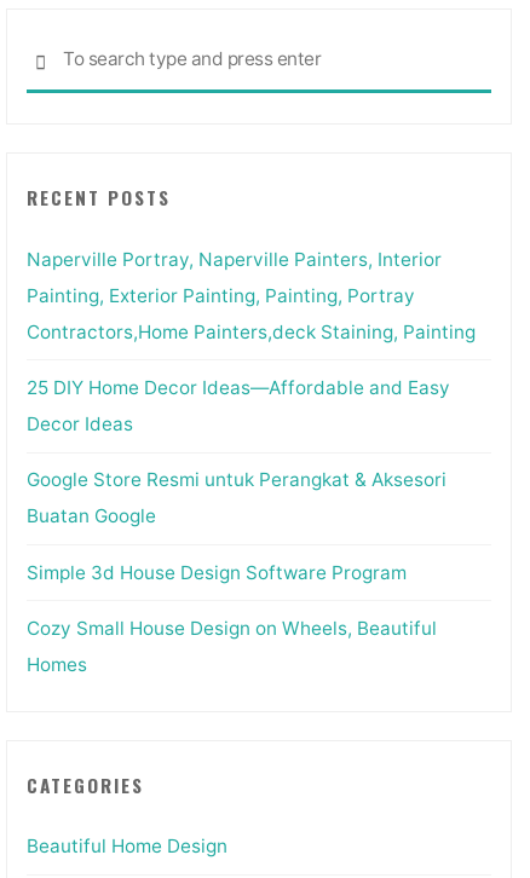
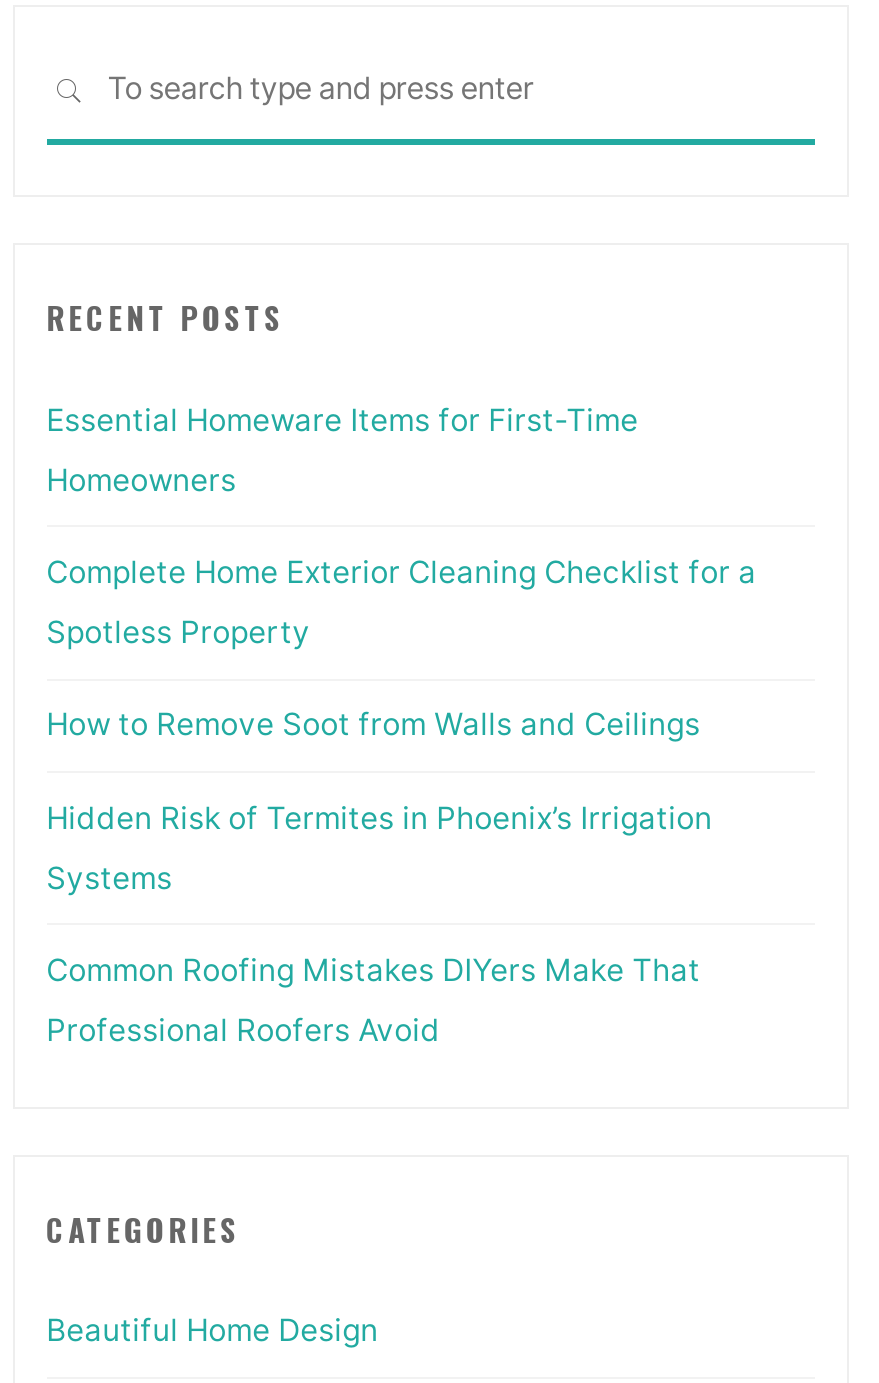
- Naperville Portray, Naperville Painters, Interior
- Painting, Exterior Painting, Painting, Portray
- Contractors,Home Painters,deck Staining, Painting
- 25 DIY Home Decor Ideas—Affordable and Easy
- Decor Ideas
- Google Store Resmi untuk Perangkat & Aksesori
- Buatan Google
- Simple 3d House Design Software Program
- Cozy Small House Design on Wheels, Beautiful
- Homes
+ Essential Homeware Items for First-Time
+ Homeowners
+ Complete Home Exterior Cleaning Checklist for a
+ Spotless Property
+ How to Remove Soot from Walls and Ceilings
+ Hidden Risk of Termites in Phoenix’s Irrigation
+ Systems
+ Common Roofing Mistakes DIYers Make That
+ Professional Roofers Avoid
